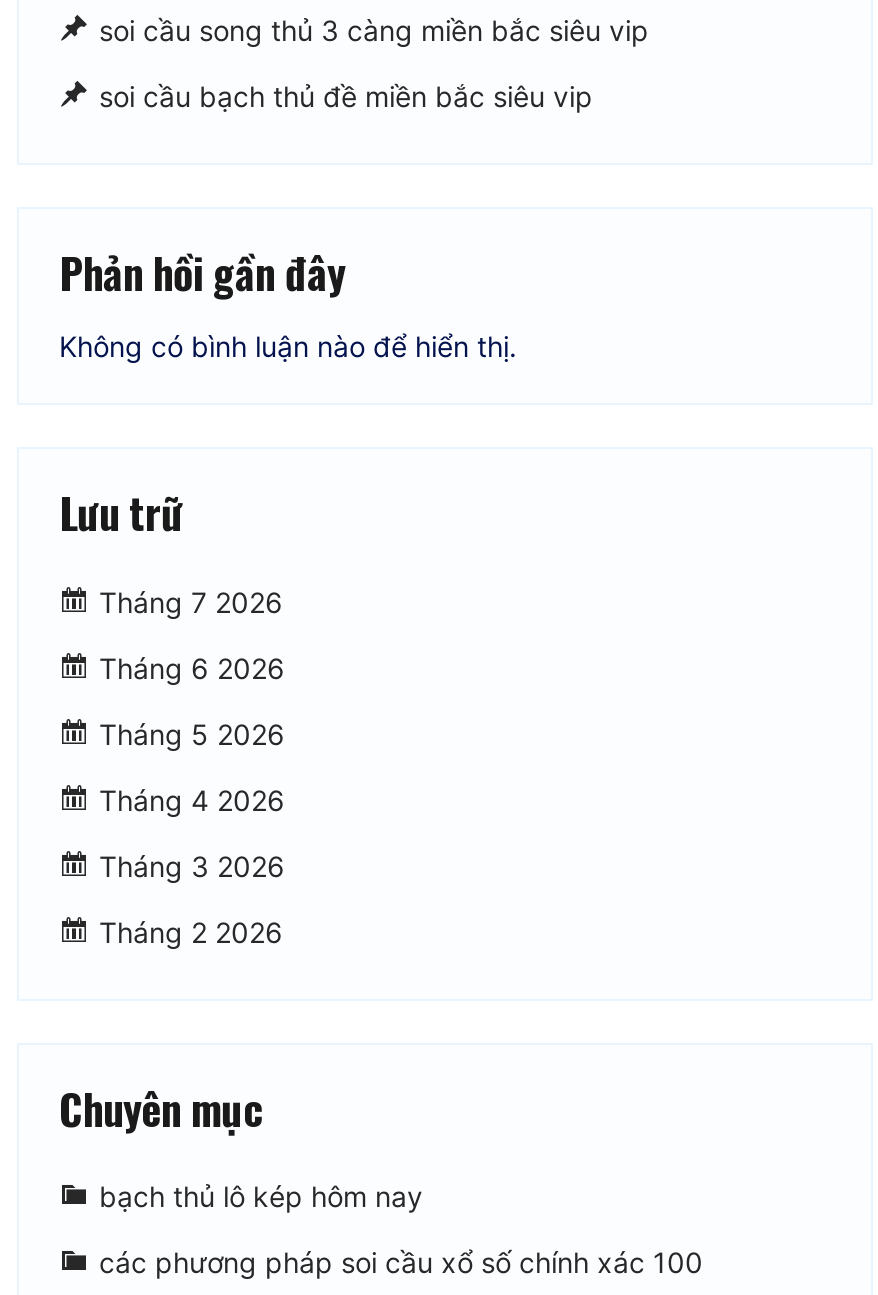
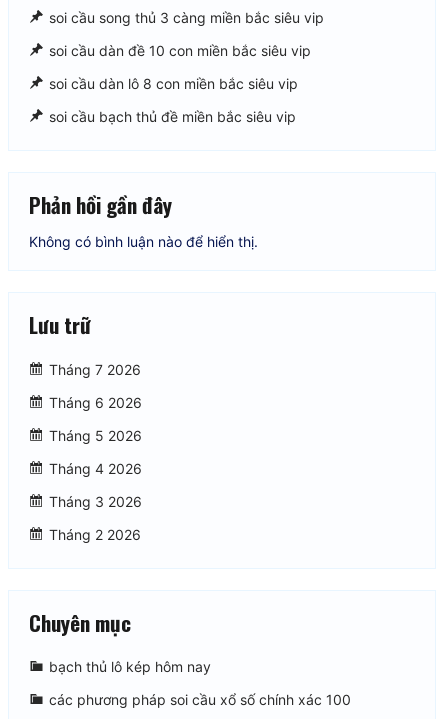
+ soi cầu dàn đề 10 con miền bắc siêu vip
+ soi cầu dàn lô 8 con miền bắc siêu vip
